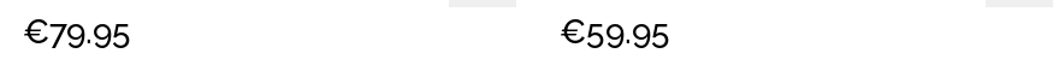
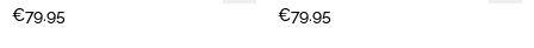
- €59.95
+ €79.95
